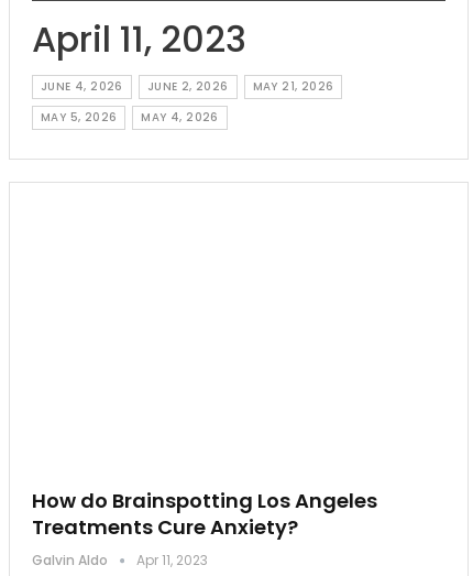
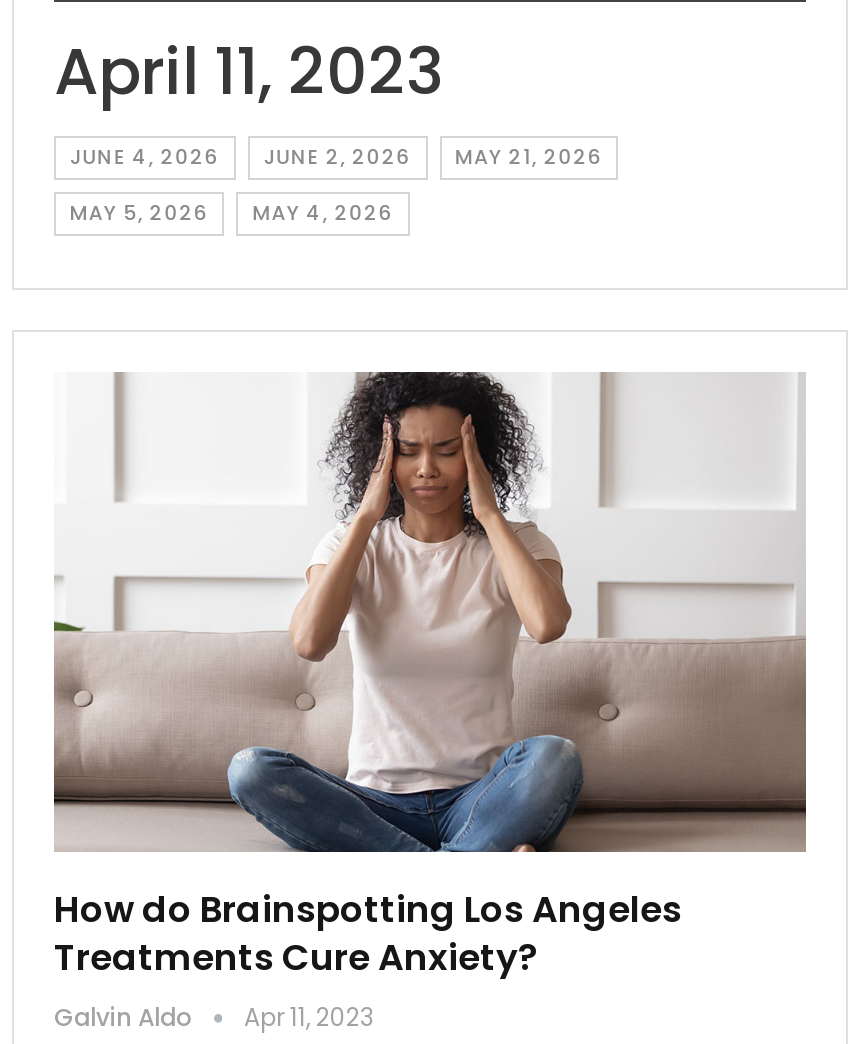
+ [image]
